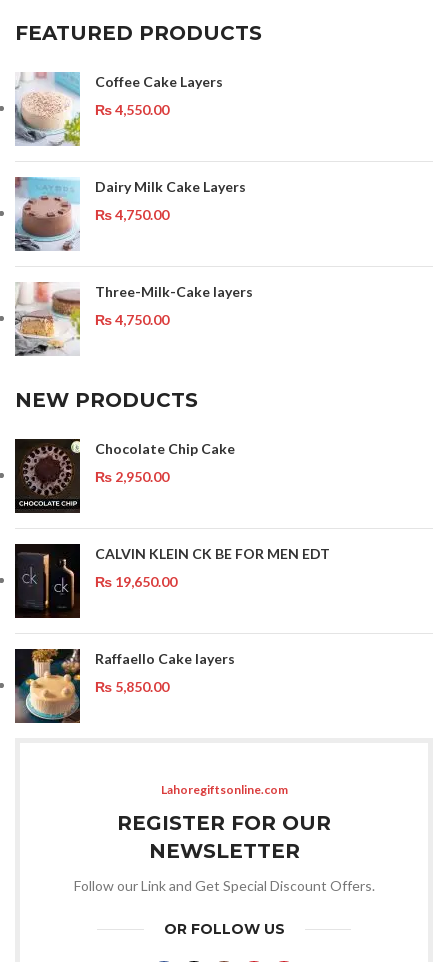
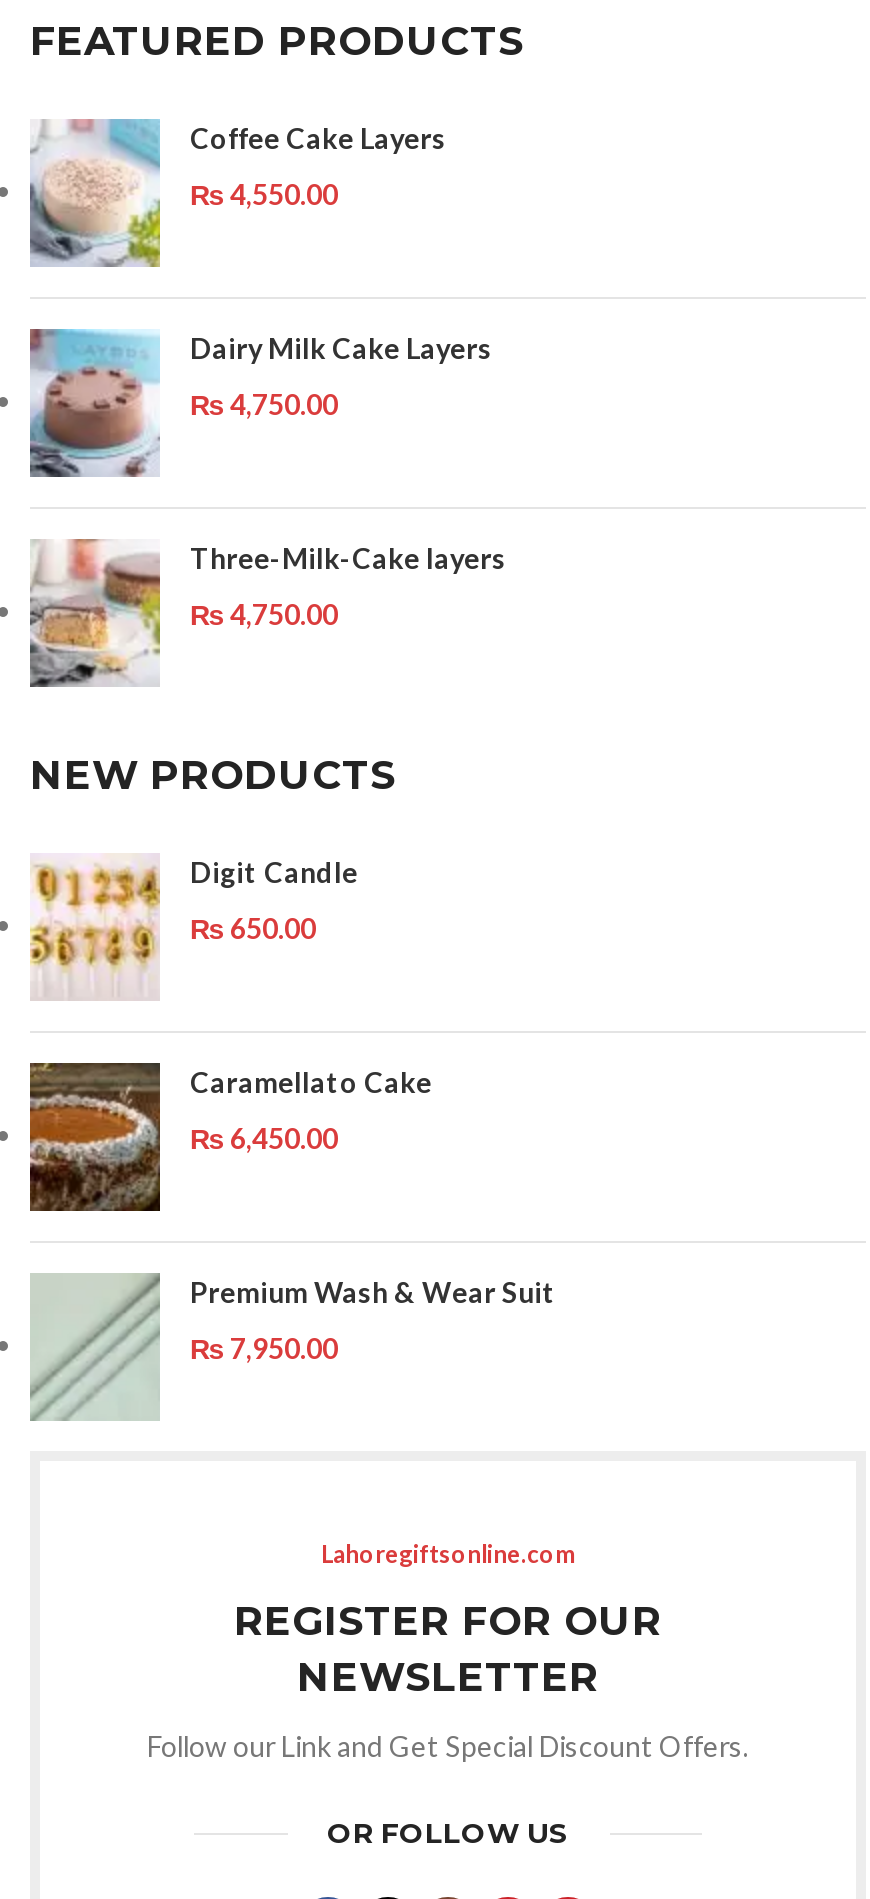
- [image]
- Chocolate Chip Cake
+ [image]
+ Digit Candle

- ₨ 2,950.00
+ ₨ 650.00

- [image]
- CALVIN KLEIN CK BE FOR MEN EDT
+ [image]
+ Caramellato Cake

- ₨ 19,650.00
+ ₨ 6,450.00

- [image]
- Raffaello Cake layers
+ [image]
+ Premium Wash & Wear Suit

- ₨ 5,850.00
+ ₨ 7,950.00
